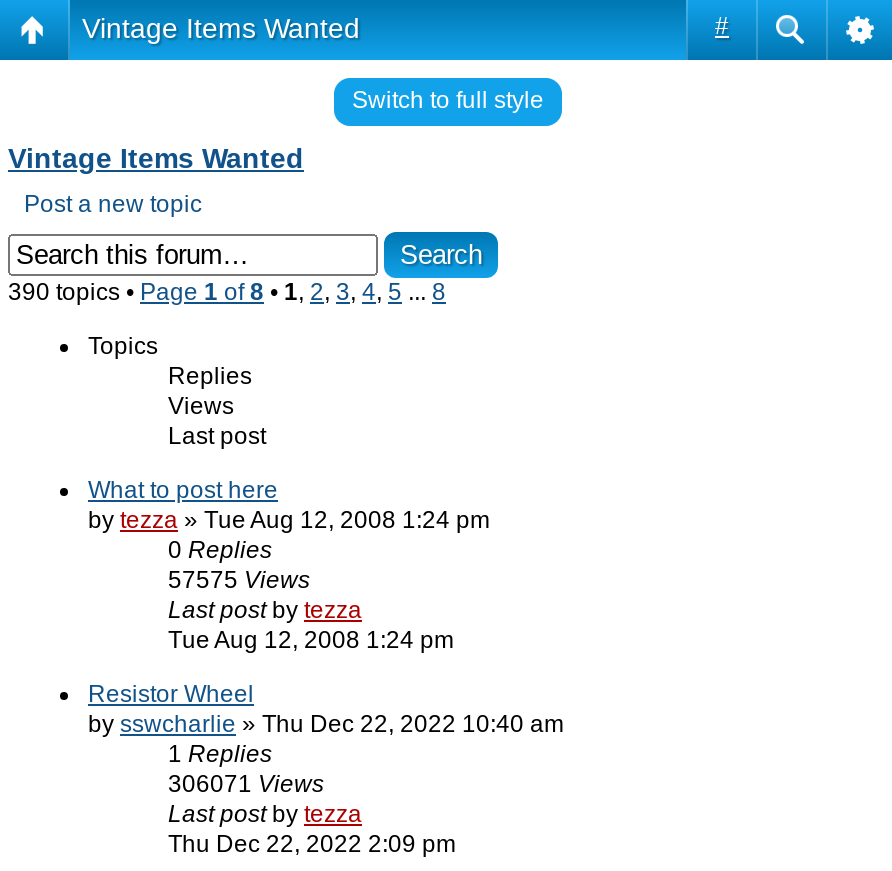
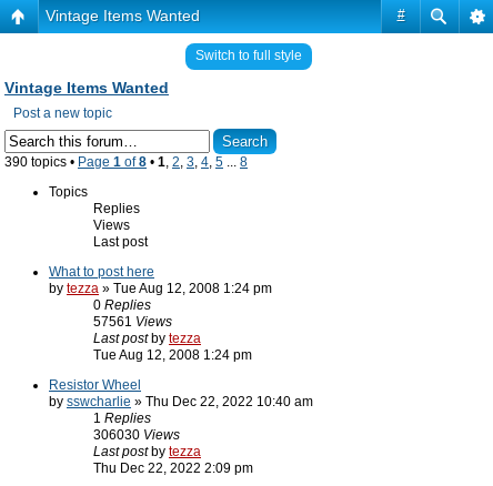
- 57575 Views
+ 57561 Views

- 306071 Views
+ 306030 Views
